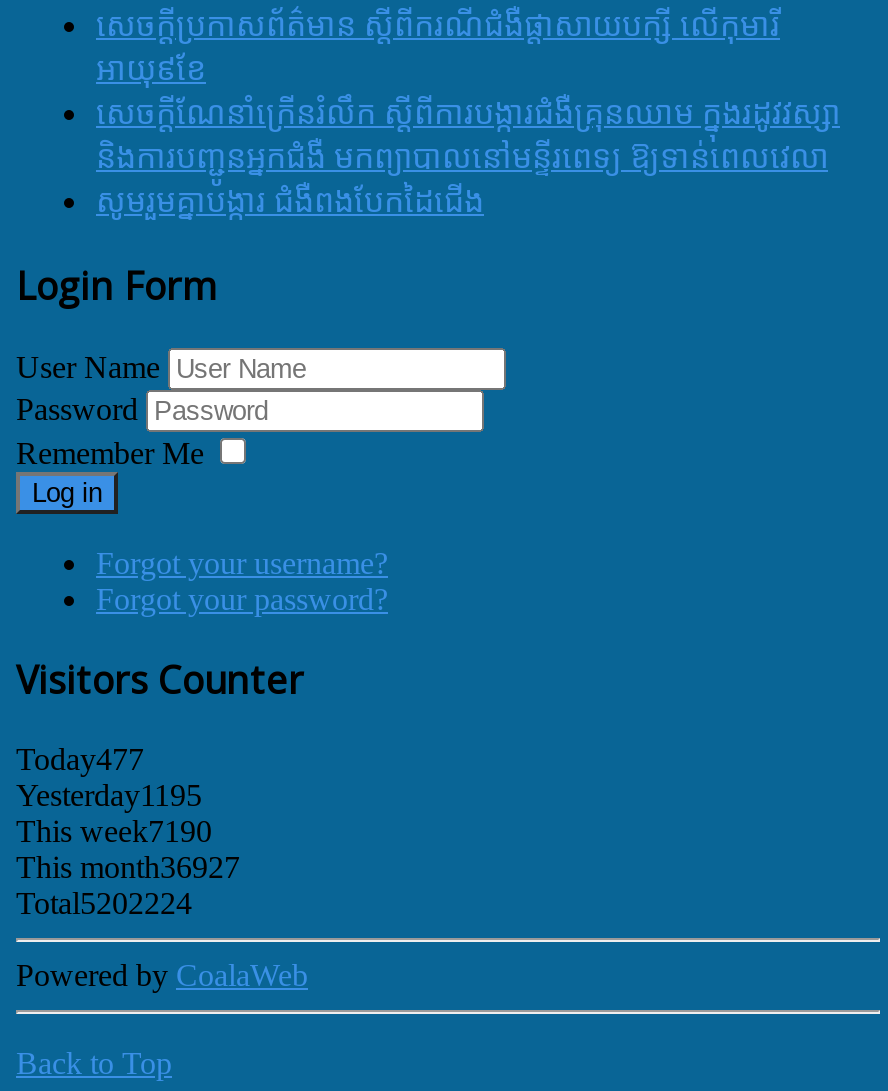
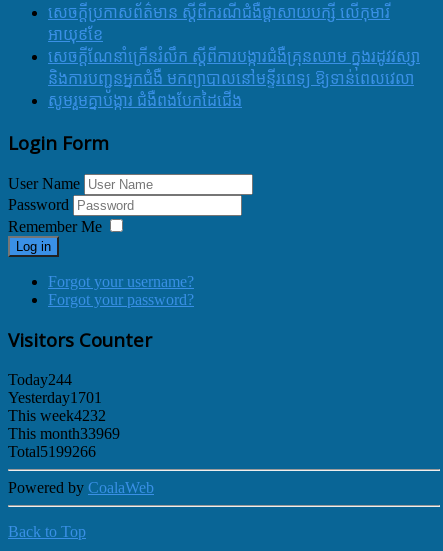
- Today477
+ Today244

- Yesterday1195
+ Yesterday1701

- This week7190
+ This week4232

- This month36927
+ This month33969

- Total5202224
+ Total5199266
